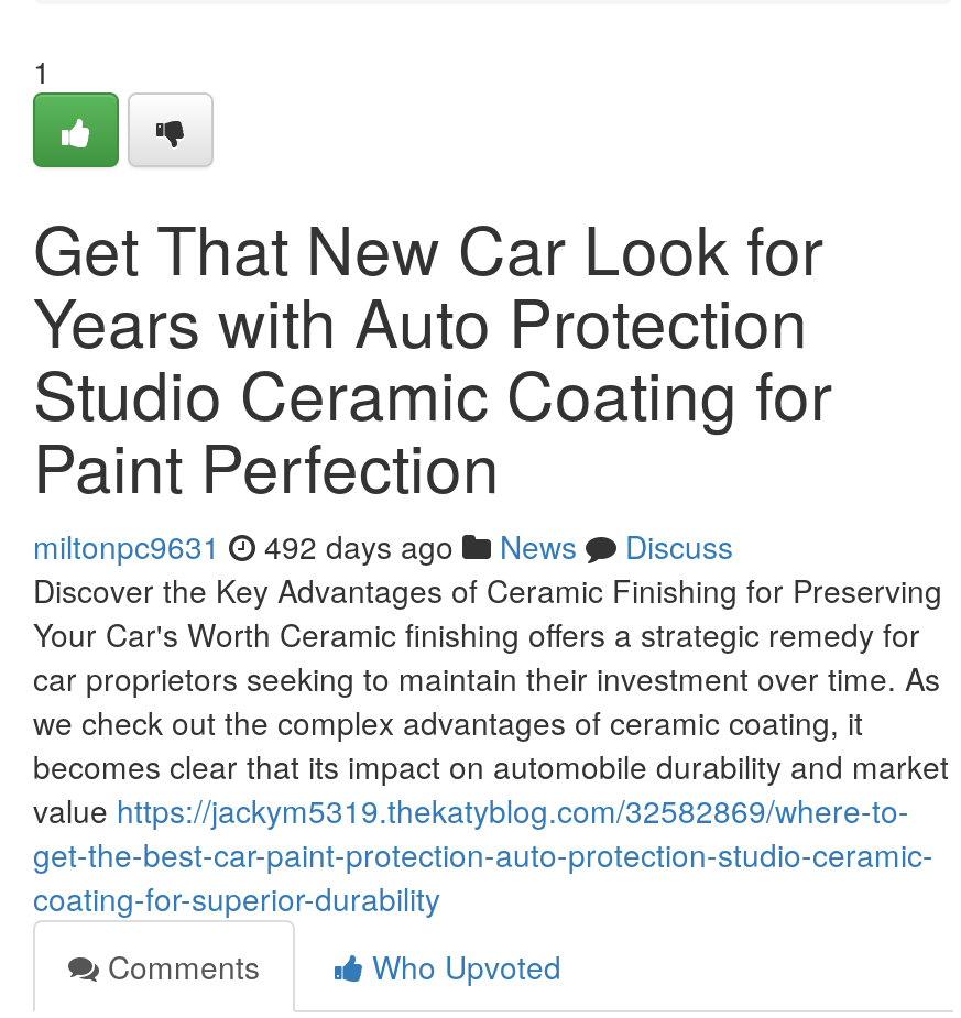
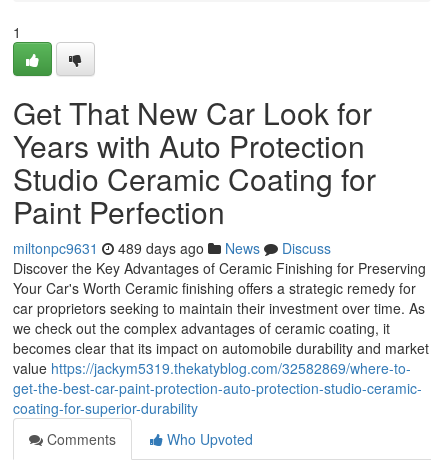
- miltonpc9631 492 days ago News Discuss
+ miltonpc9631 489 days ago News Discuss
